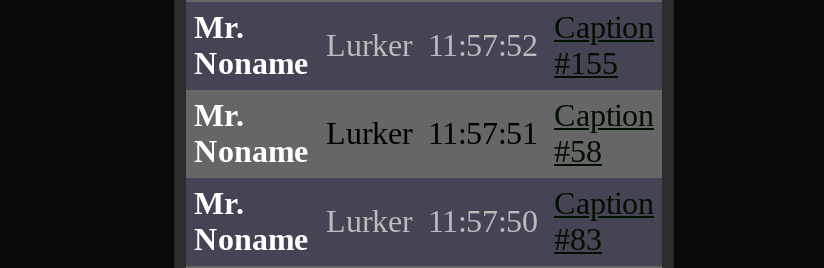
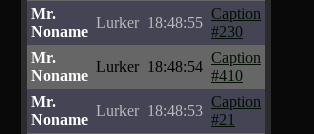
- Lurker 11:57:52
+ Lurker 18:48:55

- #155
+ #230

- Lurker 11:57:51
+ Lurker 18:48:54

- #58
+ #410

- Lurker 11:57:50
+ Lurker 18:48:53

- #83
+ #21
